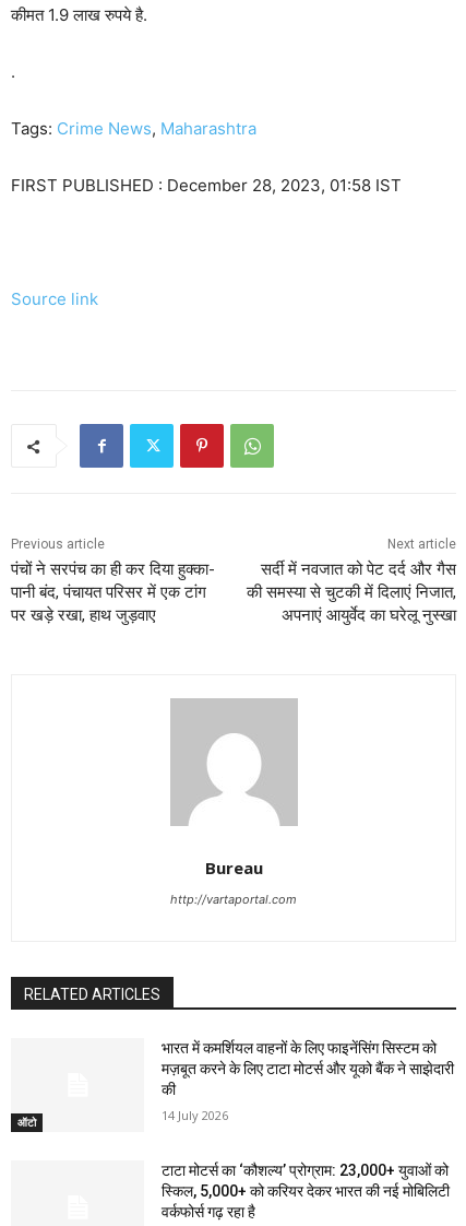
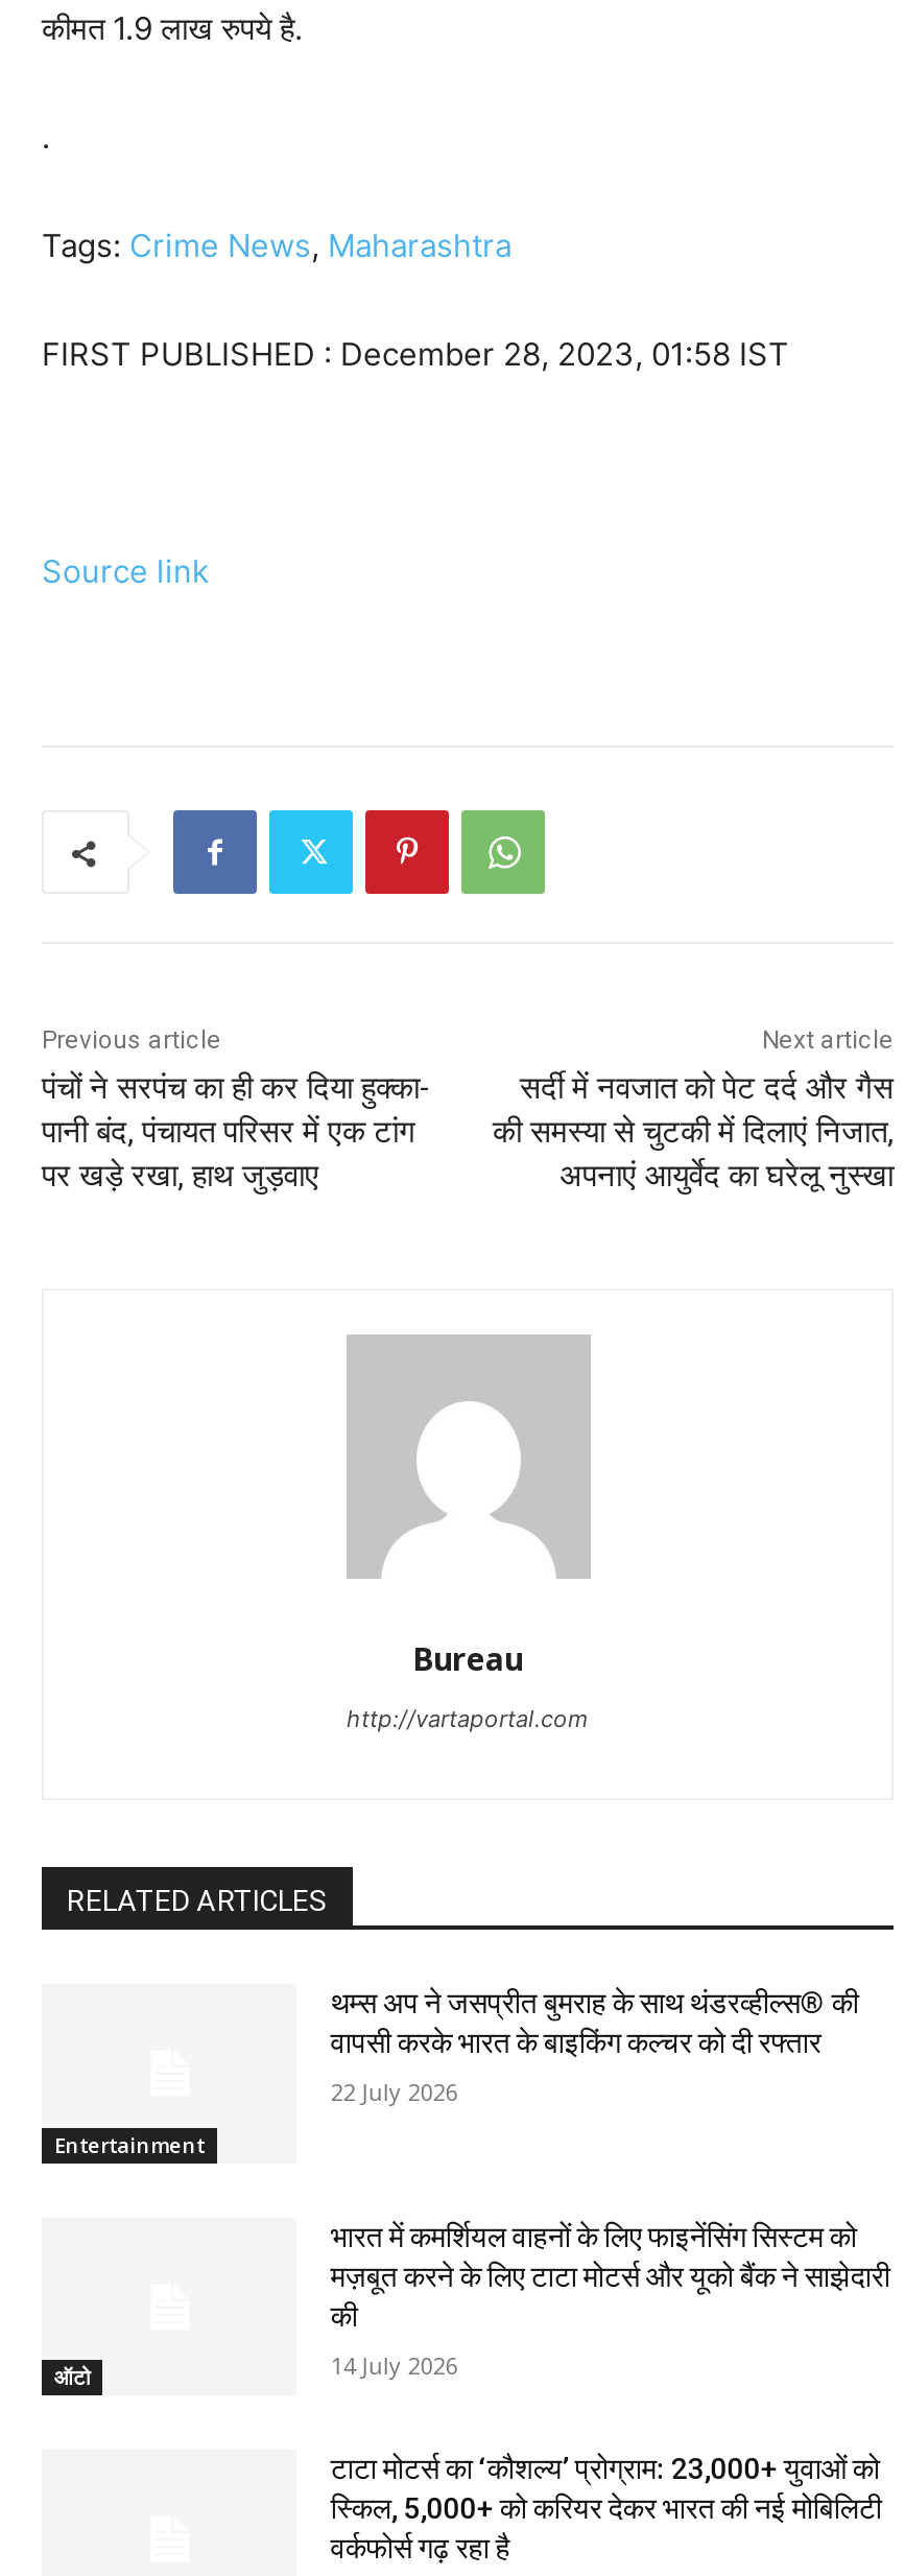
+ Entertainment

+ थम्स अप ने जसप्रीत बुमराह के साथ थंडरव्‍हील्‍स® की
+ वापसी करके भारत के बाइकिंग कल्चर को दी रफ्तार
+ 22 July 2026
